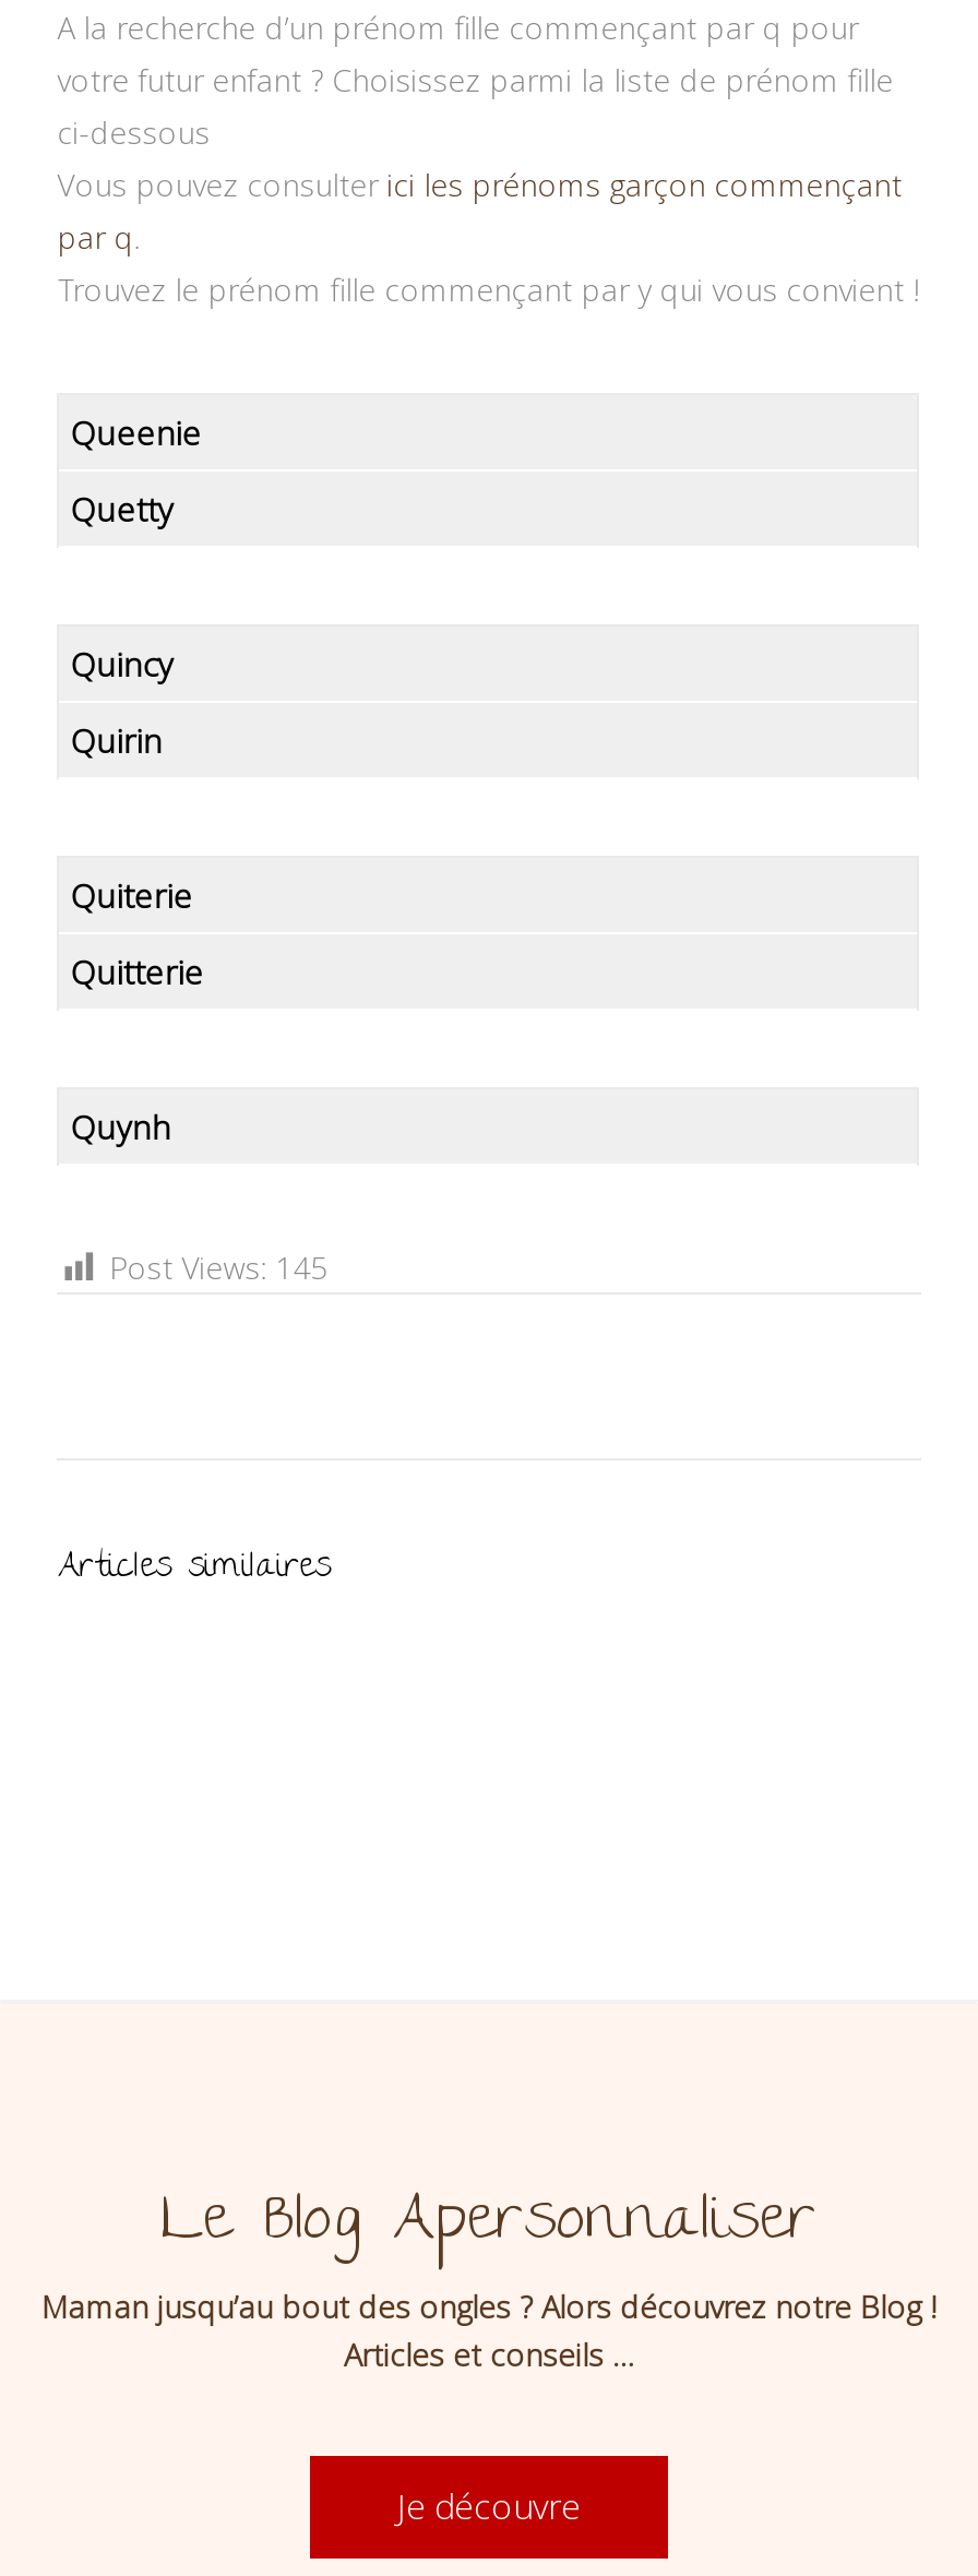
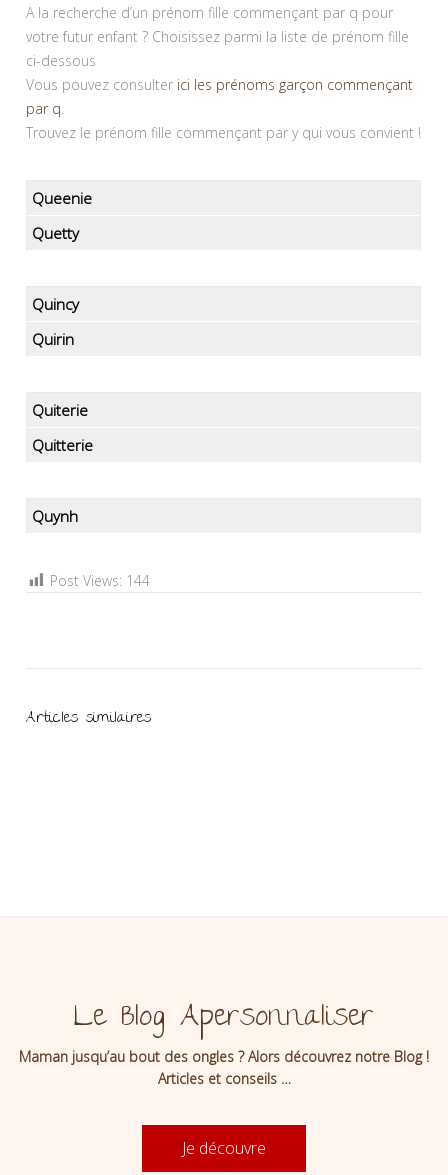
- Post Views: 145
+ Post Views: 144
